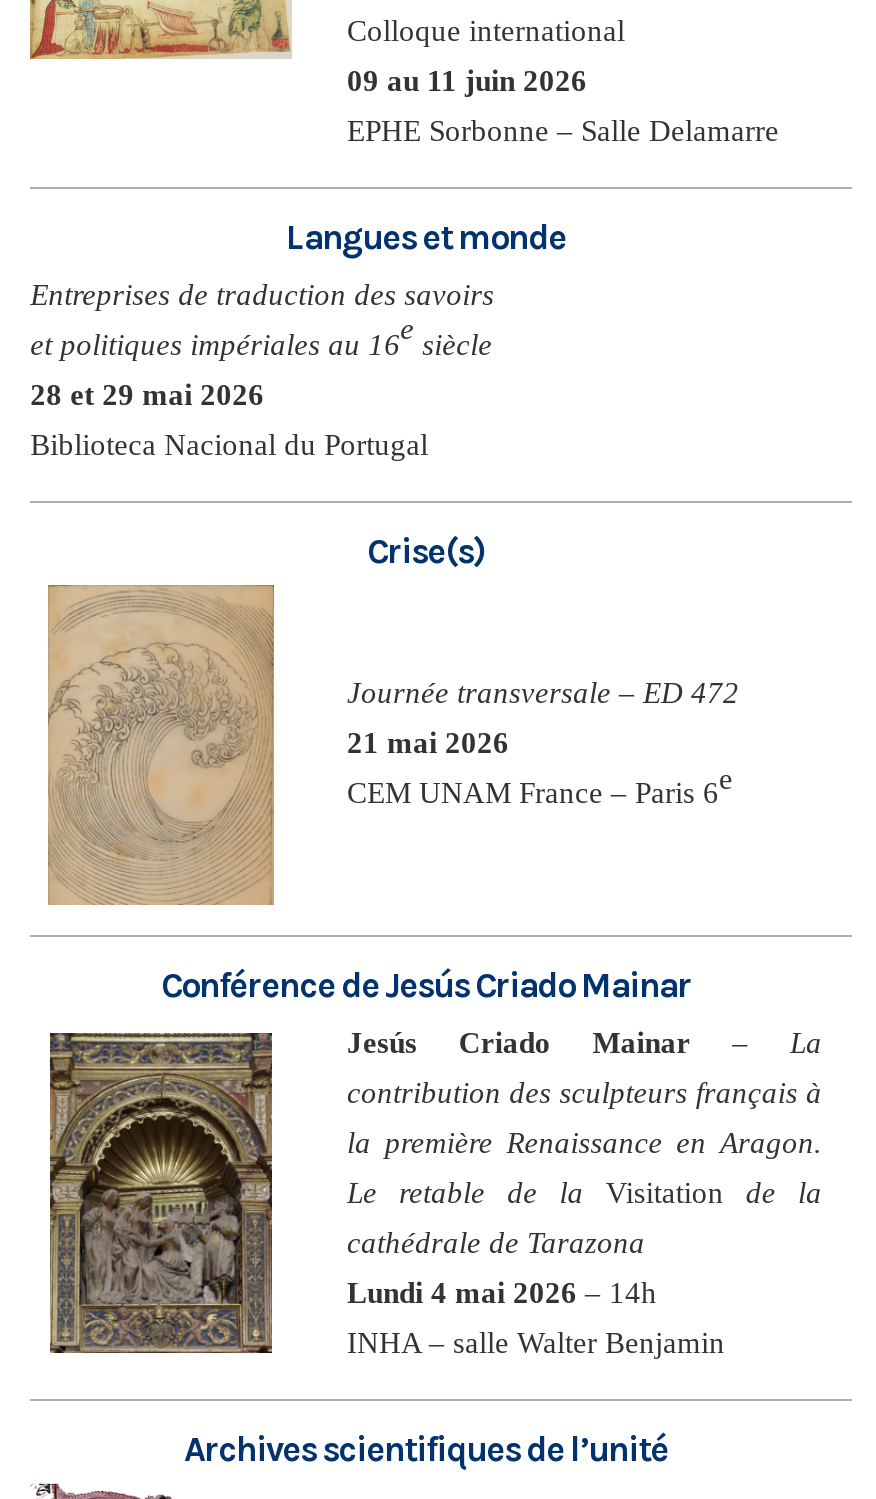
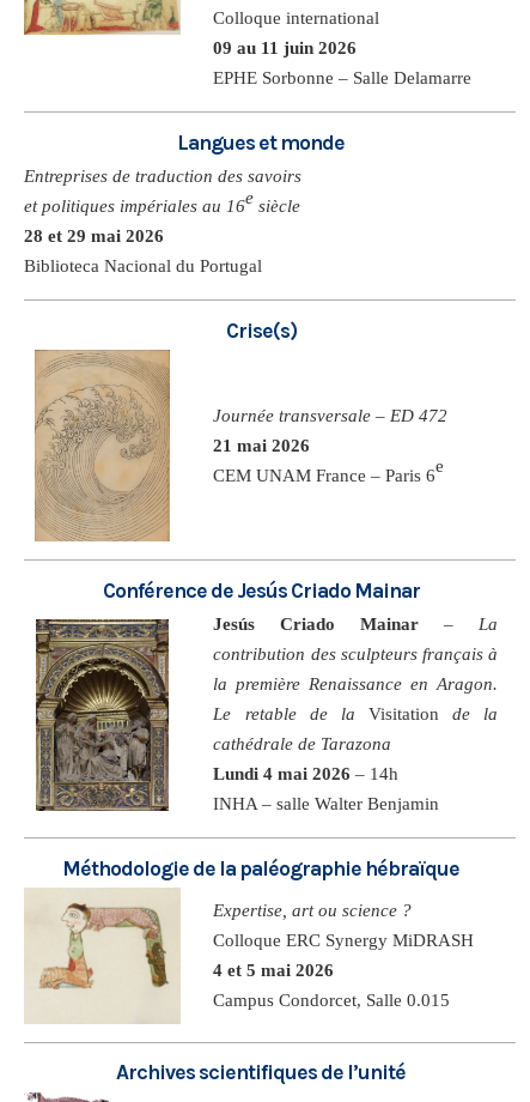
+ [image]
+ Méthodologie de la paléographie hébraïque
+ Expertise, art ou science ?
+ Colloque ERC Synergy MiDRASH
+ 4 et 5 mai 2026
+ Campus Condorcet, Salle 0.015
